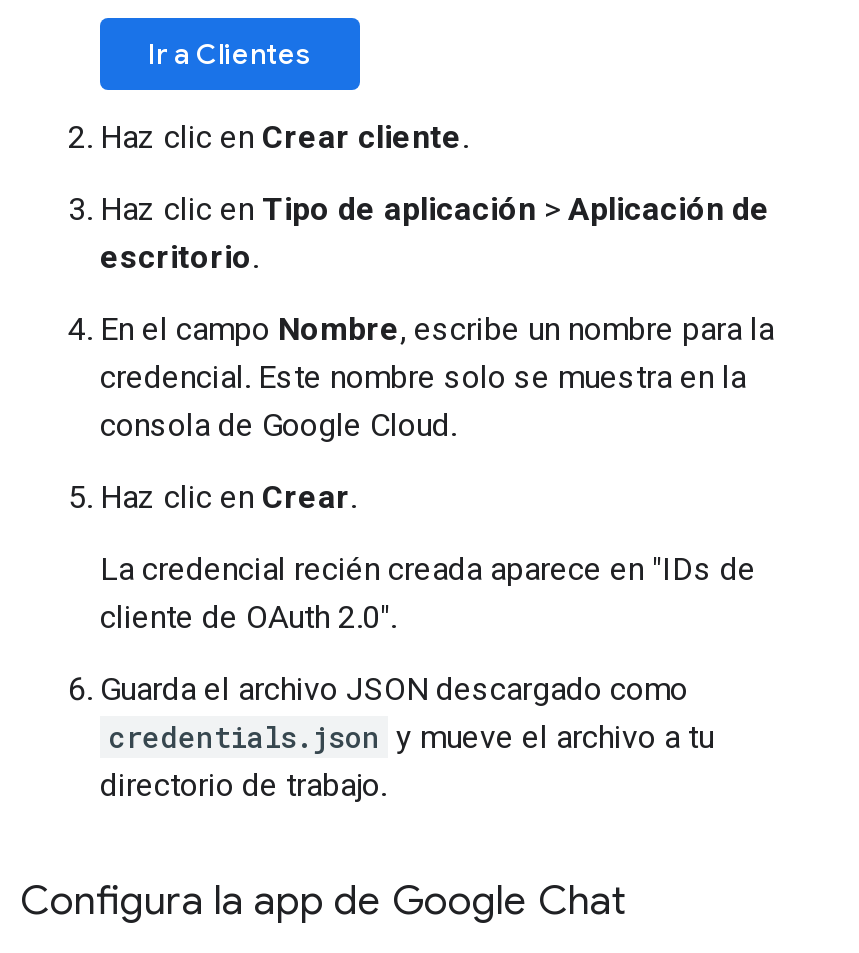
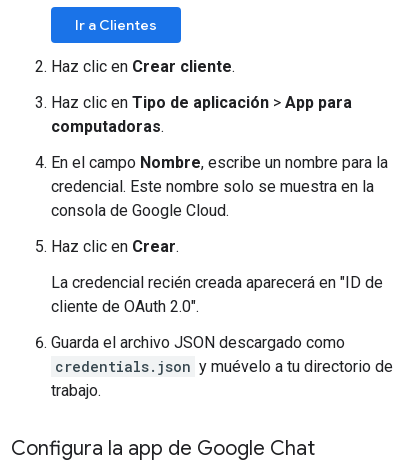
- Haz clic en Tipo de aplicación > Aplicación de
- escritorio.
+ Haz clic en Tipo de aplicación > App para
+ computadoras.

- La credencial recién creada aparece en "IDs de
+ La credencial recién creada aparecerá en "ID de

- credentials.json y mueve el archivo a tu
- directorio de trabajo.
+ credentials.json y muévelo a tu directorio de
+ trabajo.
